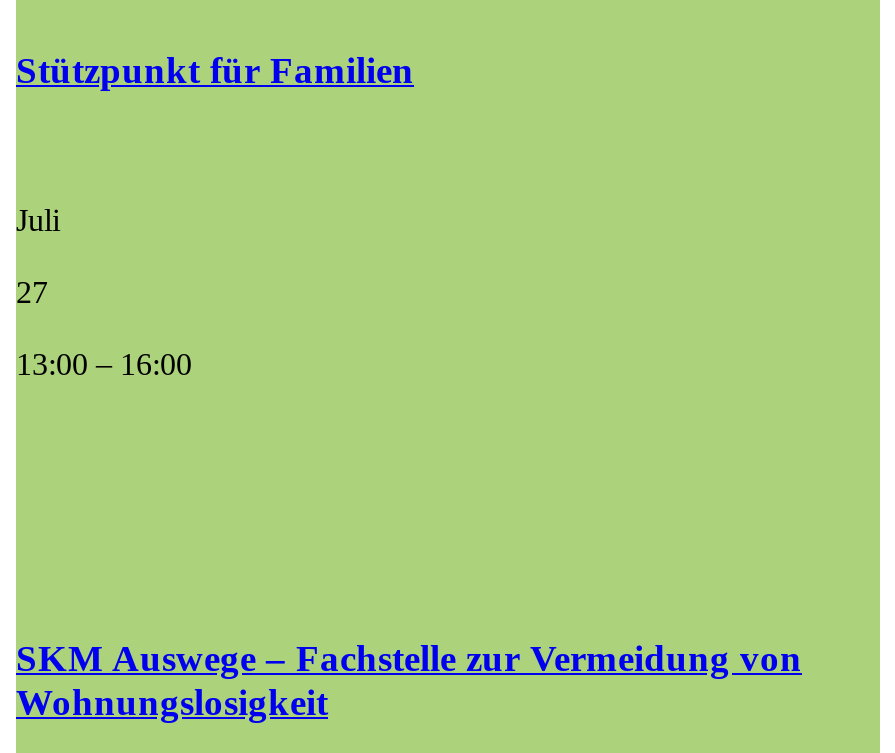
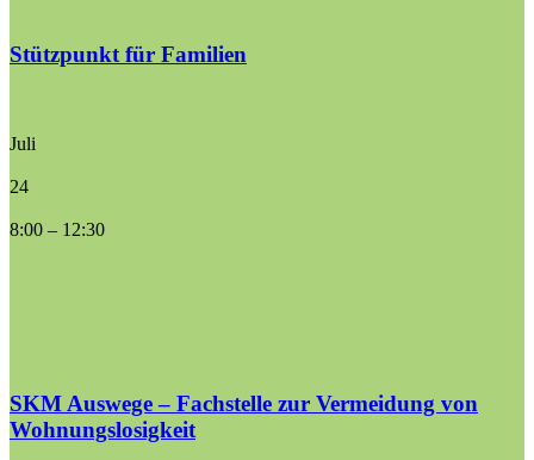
- 27
+ 24

- 13:00 – 16:00
+ 8:00 – 12:30
